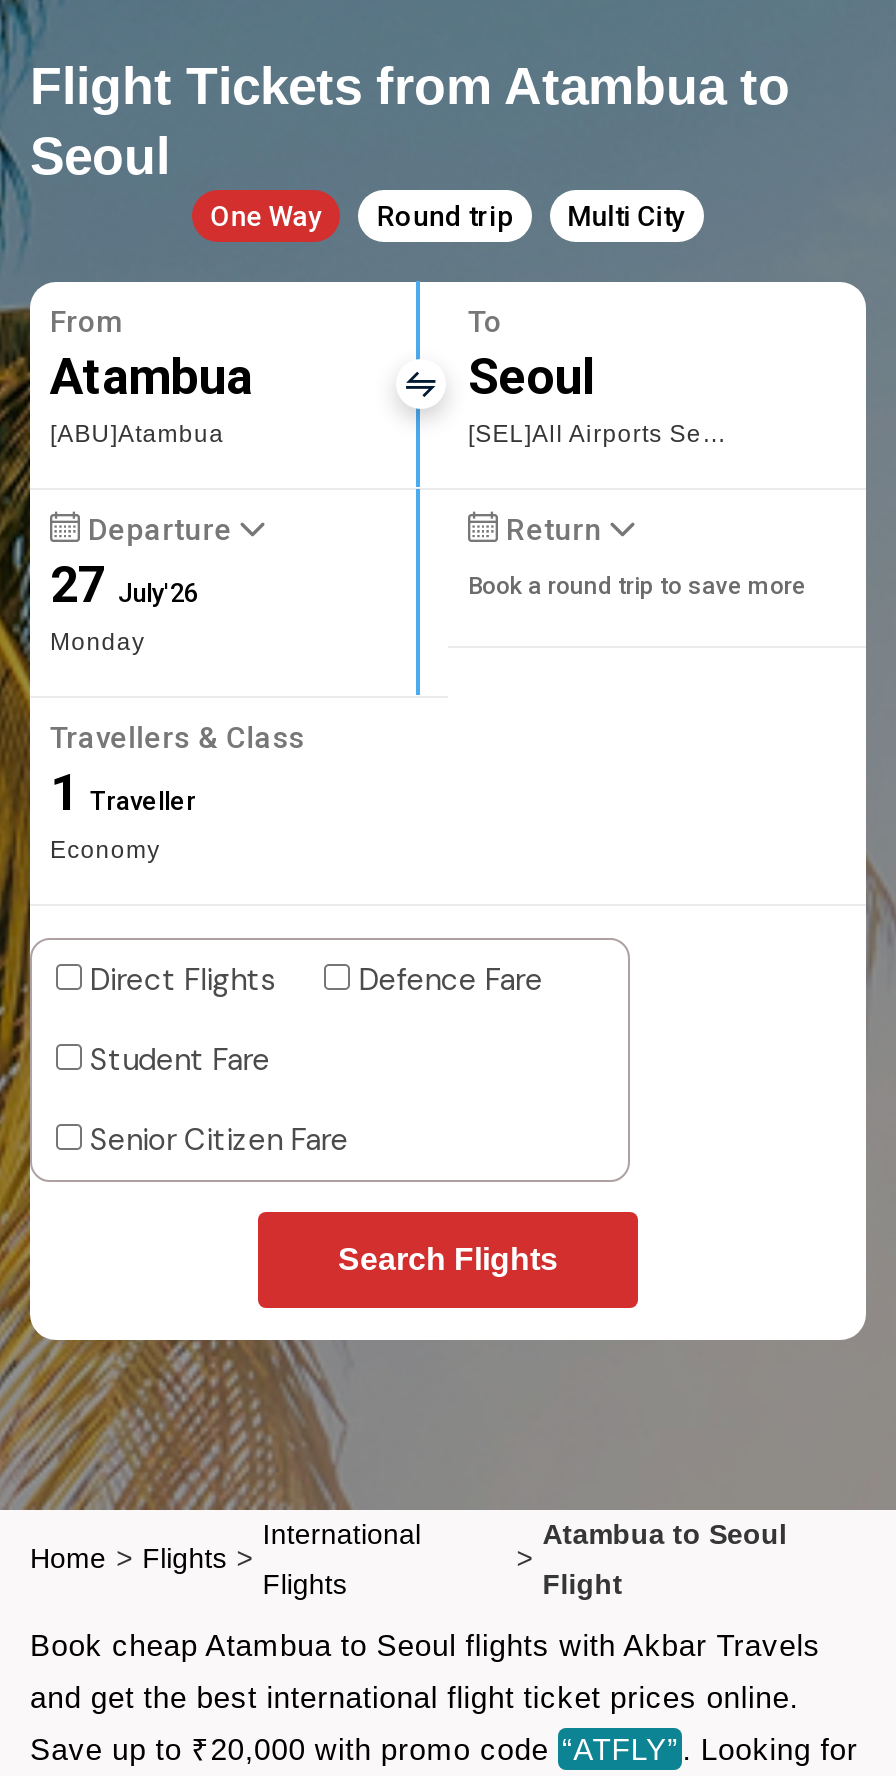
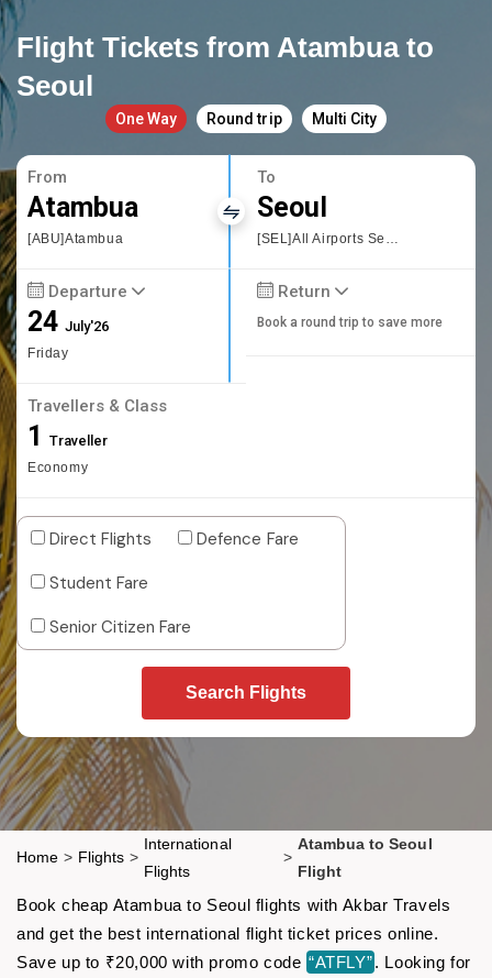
- 27 July'26
- Monday
+ 24 July'26
+ Friday
